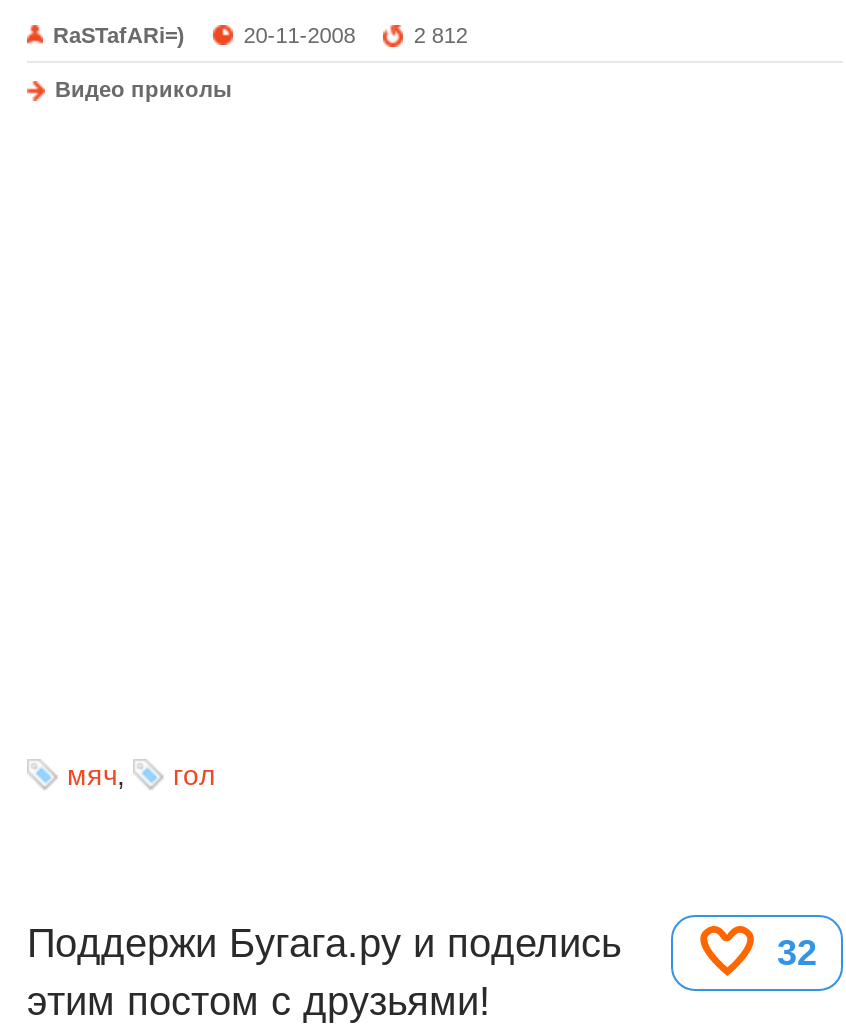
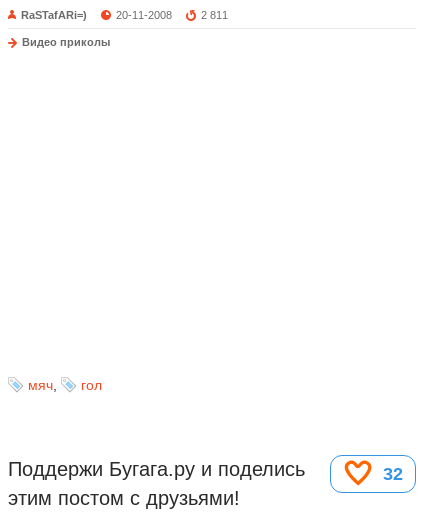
- 2 812
+ 2 811
